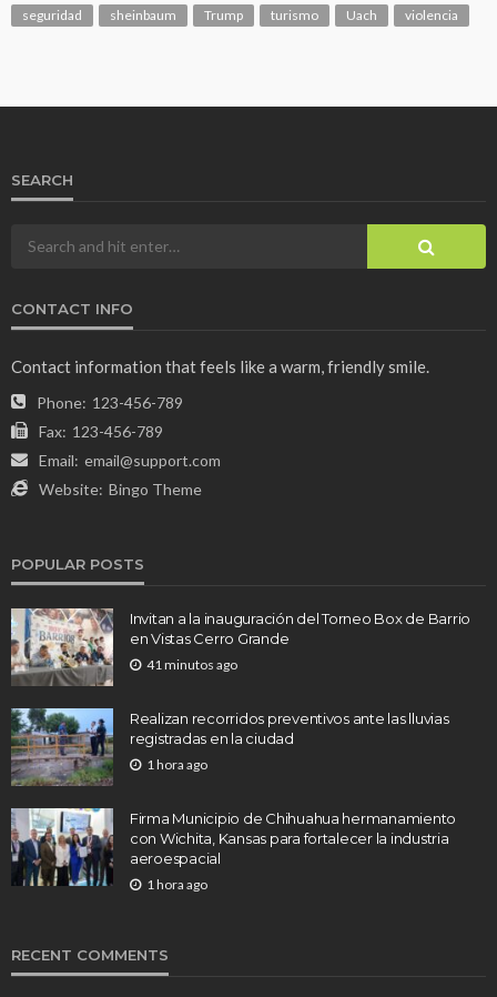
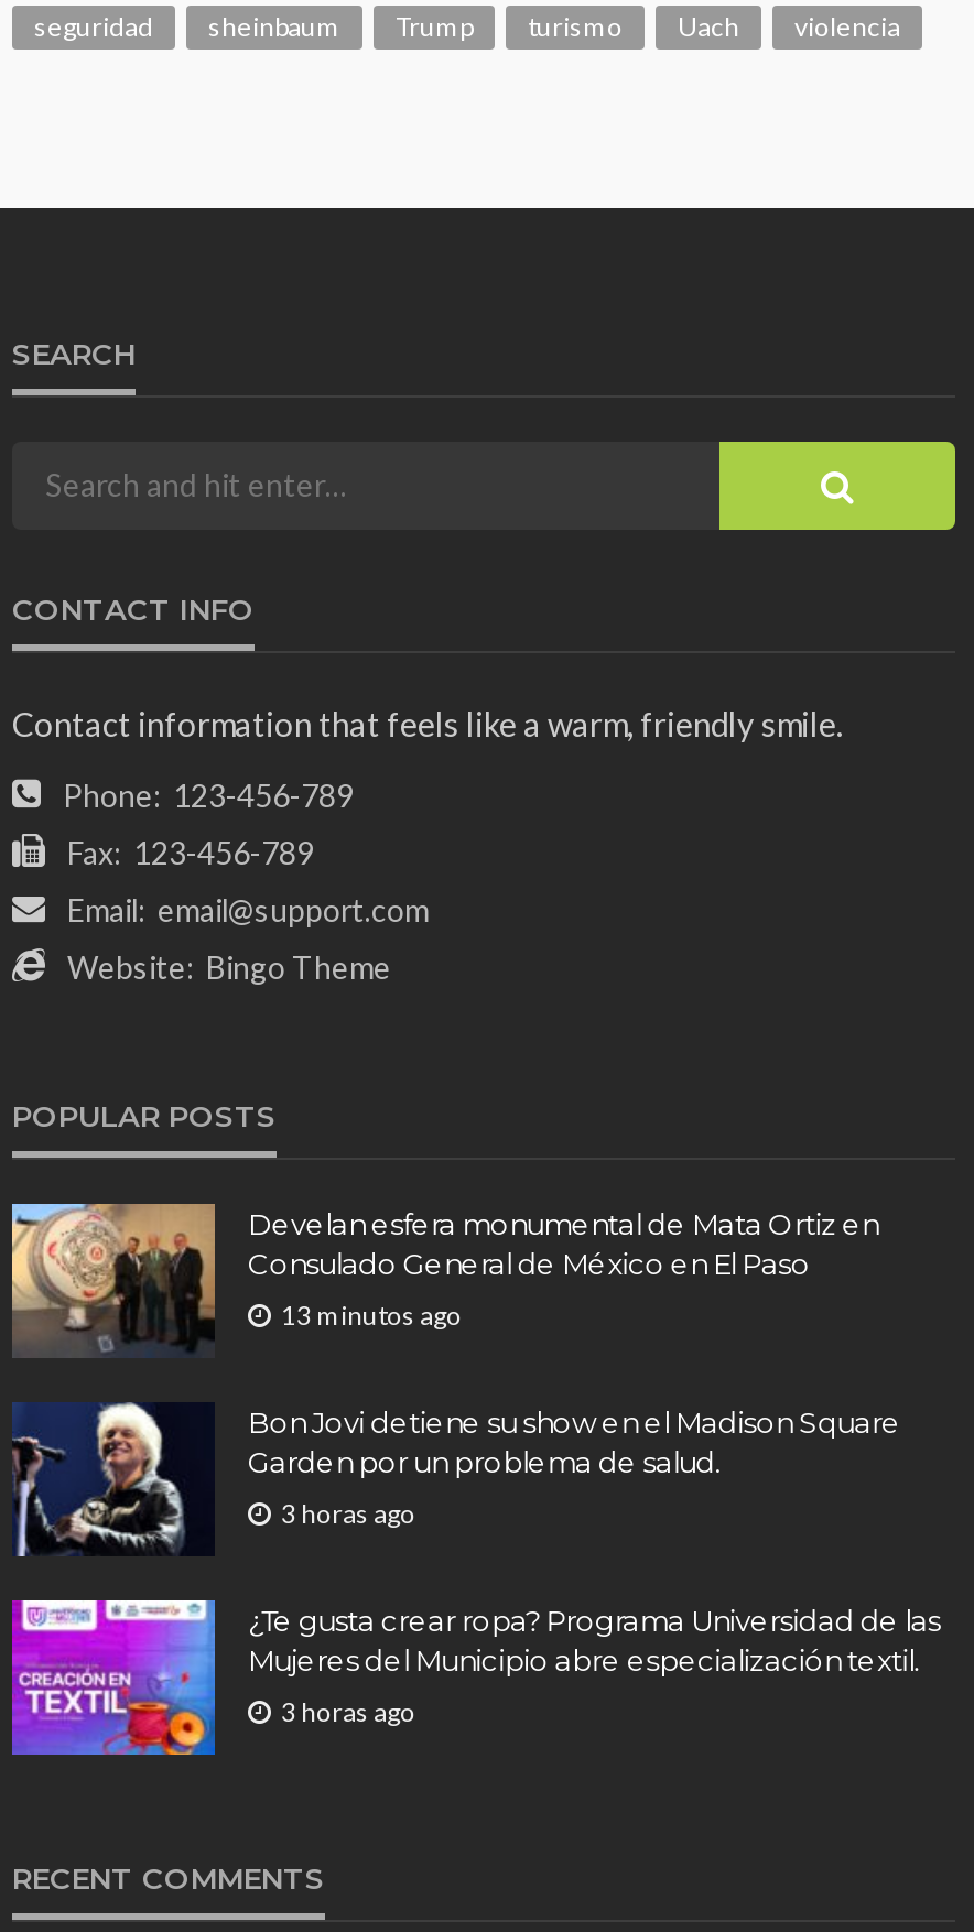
- [image]
- Invitan a la inauguración del Torneo Box de Barrio
- en Vistas Cerro Grande
+ [image]
+ Develan esfera monumental de Mata Ortiz en
+ Consulado General de México en El Paso

- 41 minutos ago
+ 13 minutos ago

- [image]
- Realizan recorridos preventivos ante las lluvias
- registradas en la ciudad
+ [image]
+ Bon Jovi detiene su show en el Madison Square
+ Garden por un problema de salud.

- 1 hora ago
+ 3 horas ago

- [image]
- Firma Municipio de Chihuahua hermanamiento
- con Wichita, Kansas para fortalecer la industria
- aeroespacial
+ [image]
+ ¿Te gusta crear ropa? Programa Universidad de las
+ Mujeres del Municipio abre especialización textil.

- 1 hora ago
+ 3 horas ago
